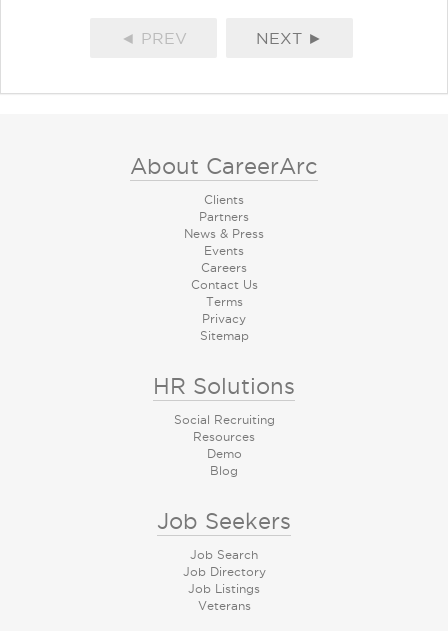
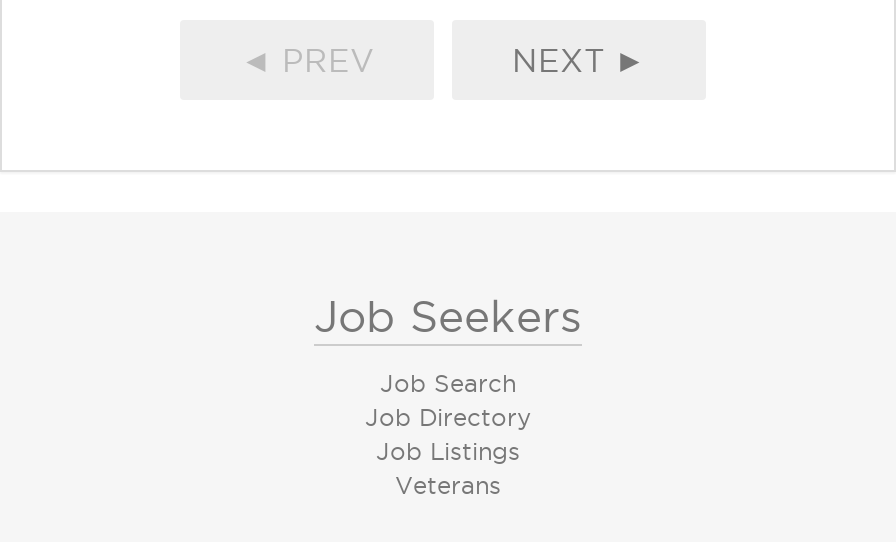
- About CareerArc
- Clients
- Partners
- News & Press
- Events
- Careers
- Contact Us
- Terms
- Privacy
- Sitemap
- HR Solutions
- Social Recruiting
- Resources
- Demo
- Blog
